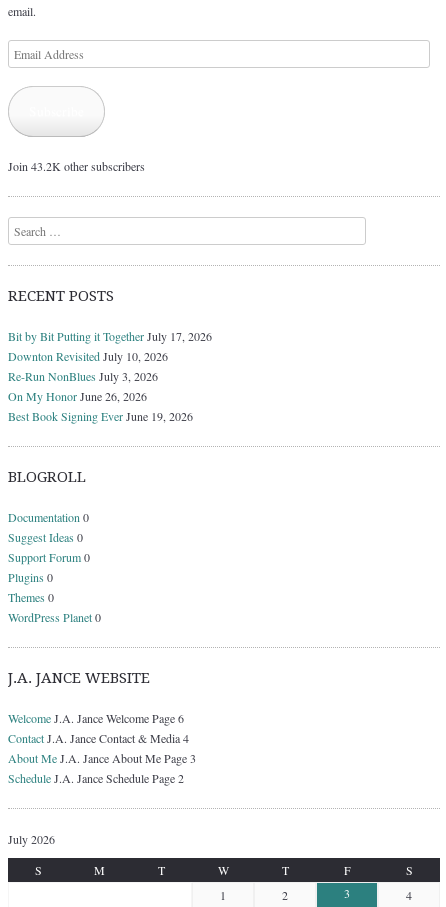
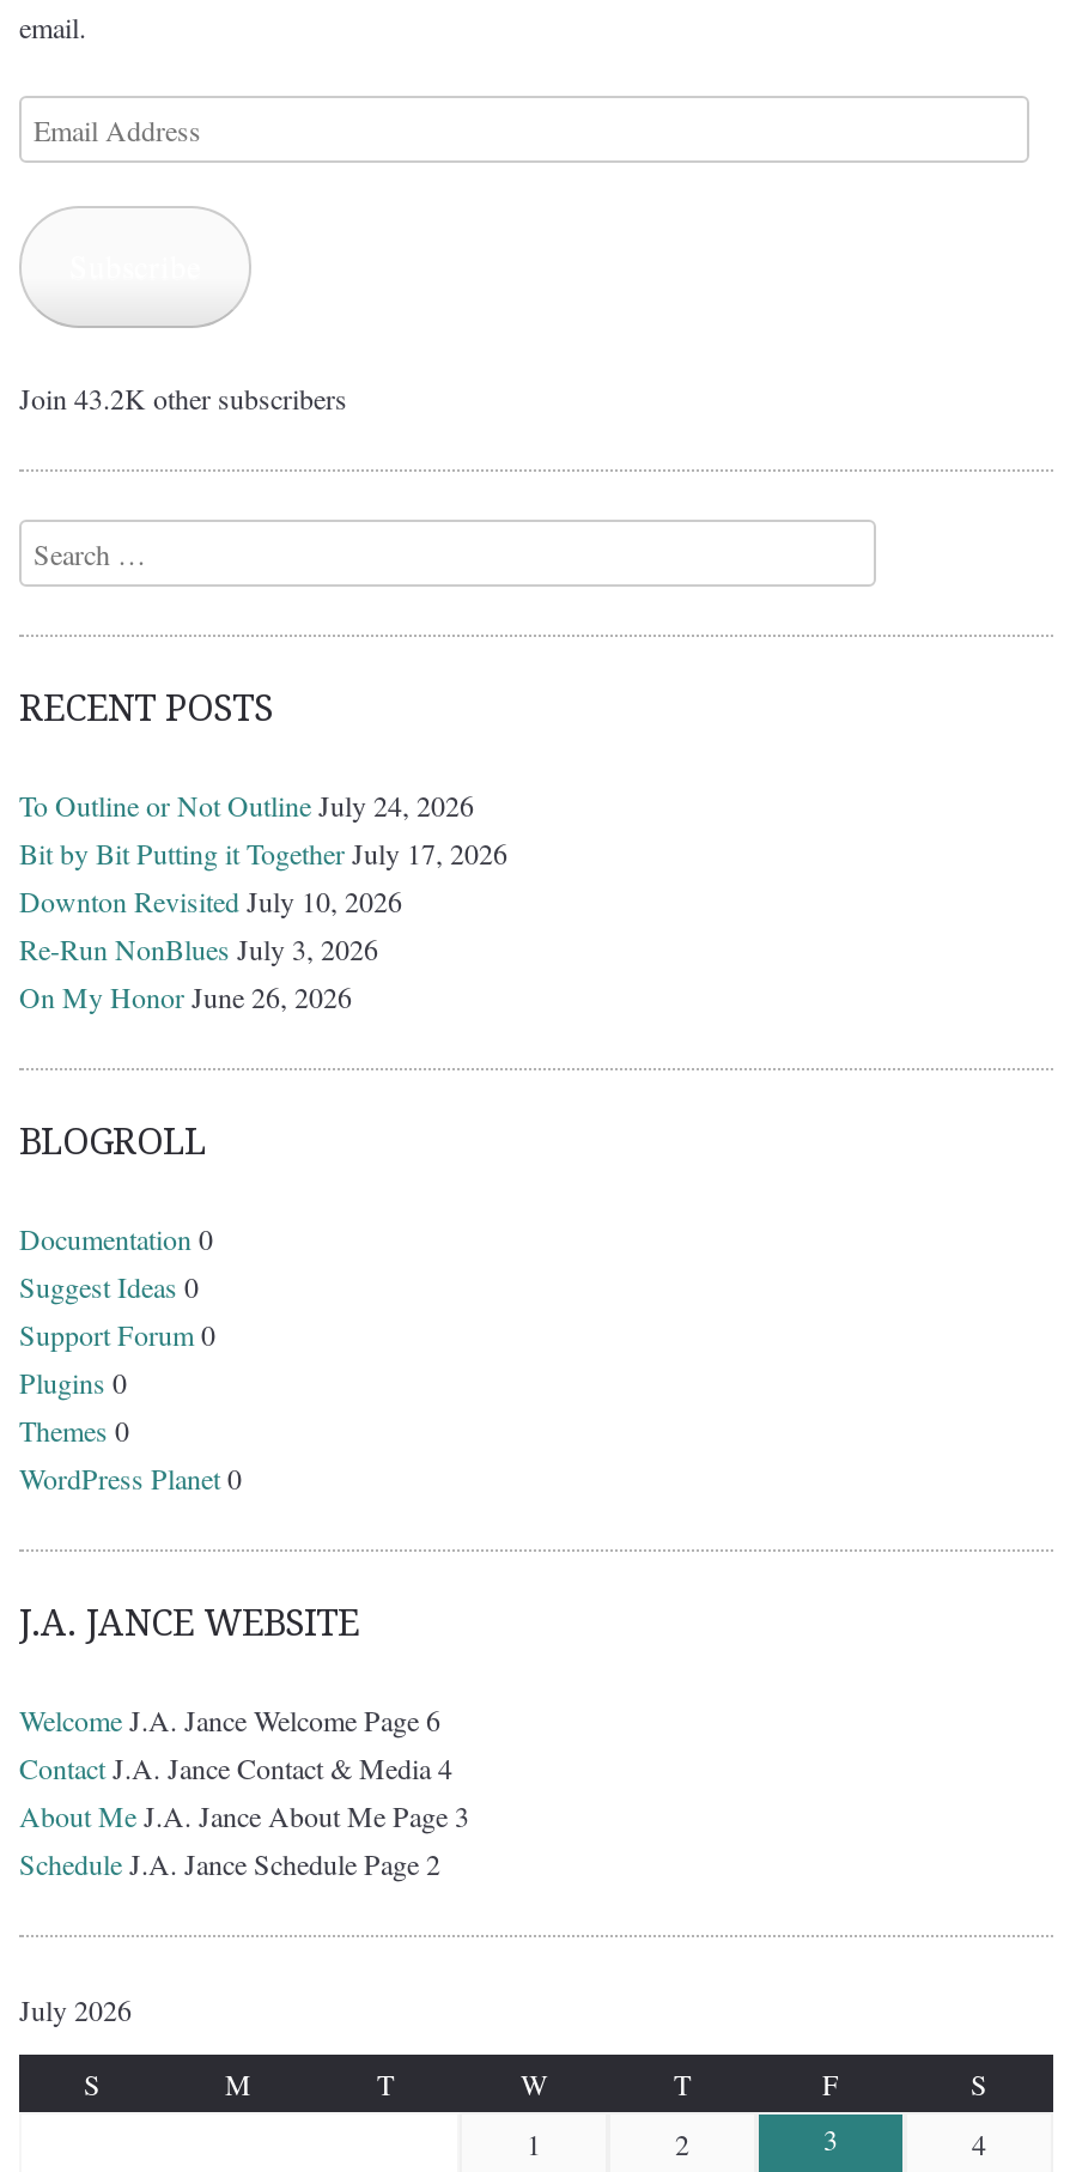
+ To Outline or Not Outline July 24, 2026

moved down: Bit by Bit Putting it Together July 17, 2026 | Downton Revisited July 10, 2026 | Re-Run NonBlues July 3, 2026 | On My Honor June 26, 2026

- Best Book Signing Ever June 19, 2026
